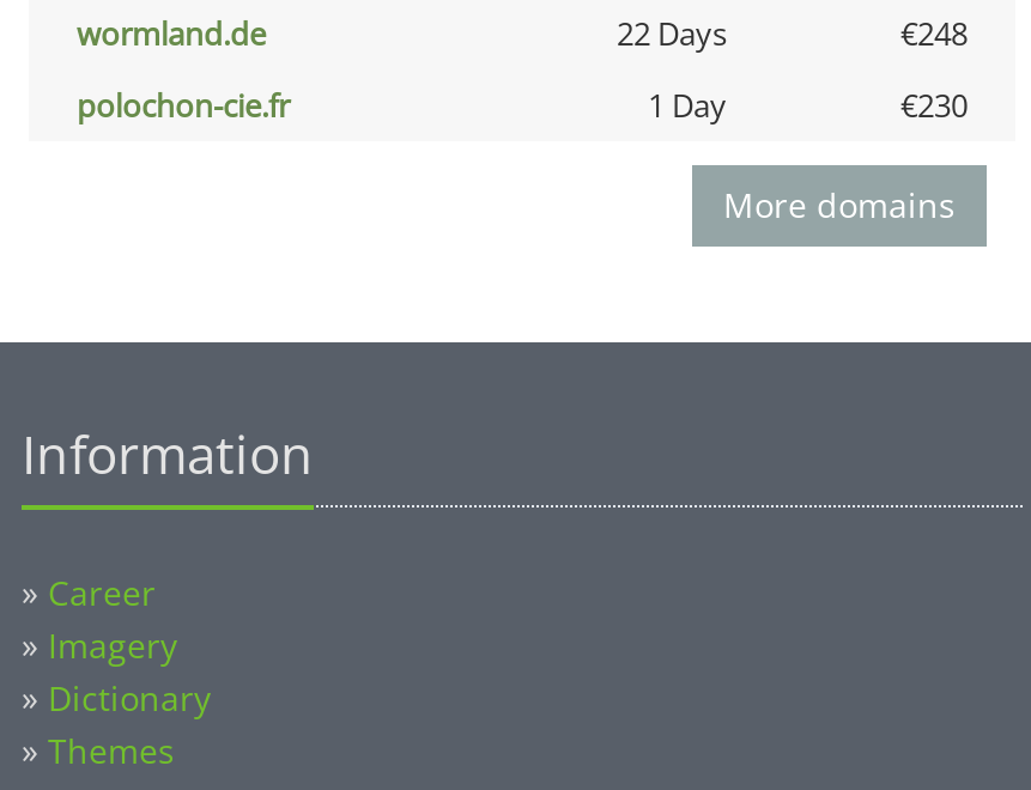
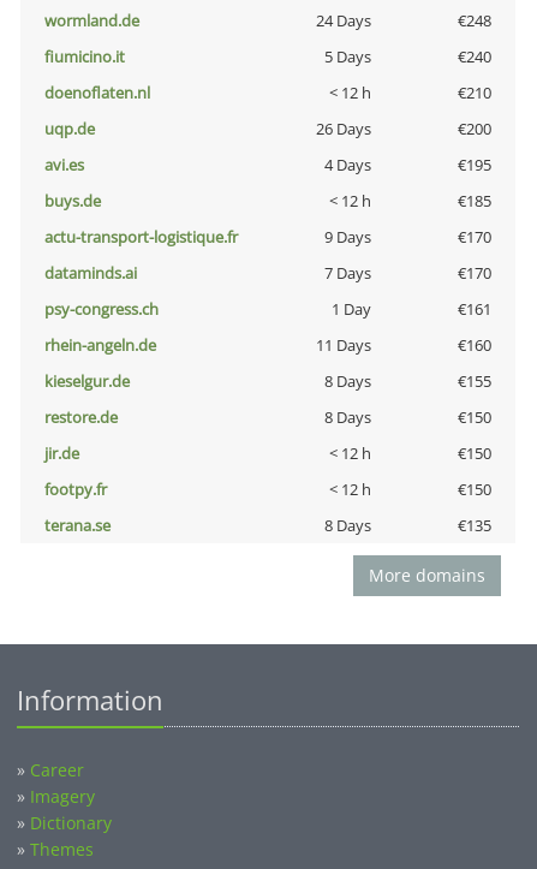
- 22 Days
+ 24 Days

- polochon-cie.fr
+ fiumicino.it
+ 5 Days
+ €240
+ doenoflaten.nl
+ < 12 h
+ €210
+ uqp.de
+ 26 Days
+ €200
+ avi.es
+ 4 Days
+ €195
+ buys.de
+ < 12 h
+ €185
+ actu-transport-logistique.fr
+ 9 Days
+ €170
+ dataminds.ai
+ 7 Days
+ €170
+ psy-congress.ch

- €230
+ €161
+ rhein-angeln.de
+ 11 Days
+ €160
+ kieselgur.de
+ 8 Days
+ €155
+ restore.de
+ 8 Days
+ €150
+ jir.de
+ < 12 h
+ €150
+ footpy.fr
+ < 12 h
+ €150
+ terana.se
+ 8 Days
+ €135
